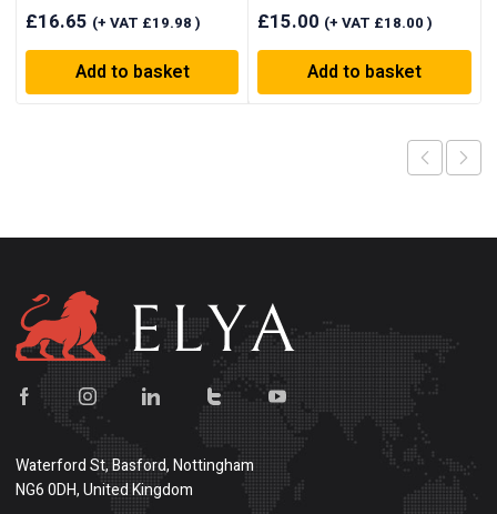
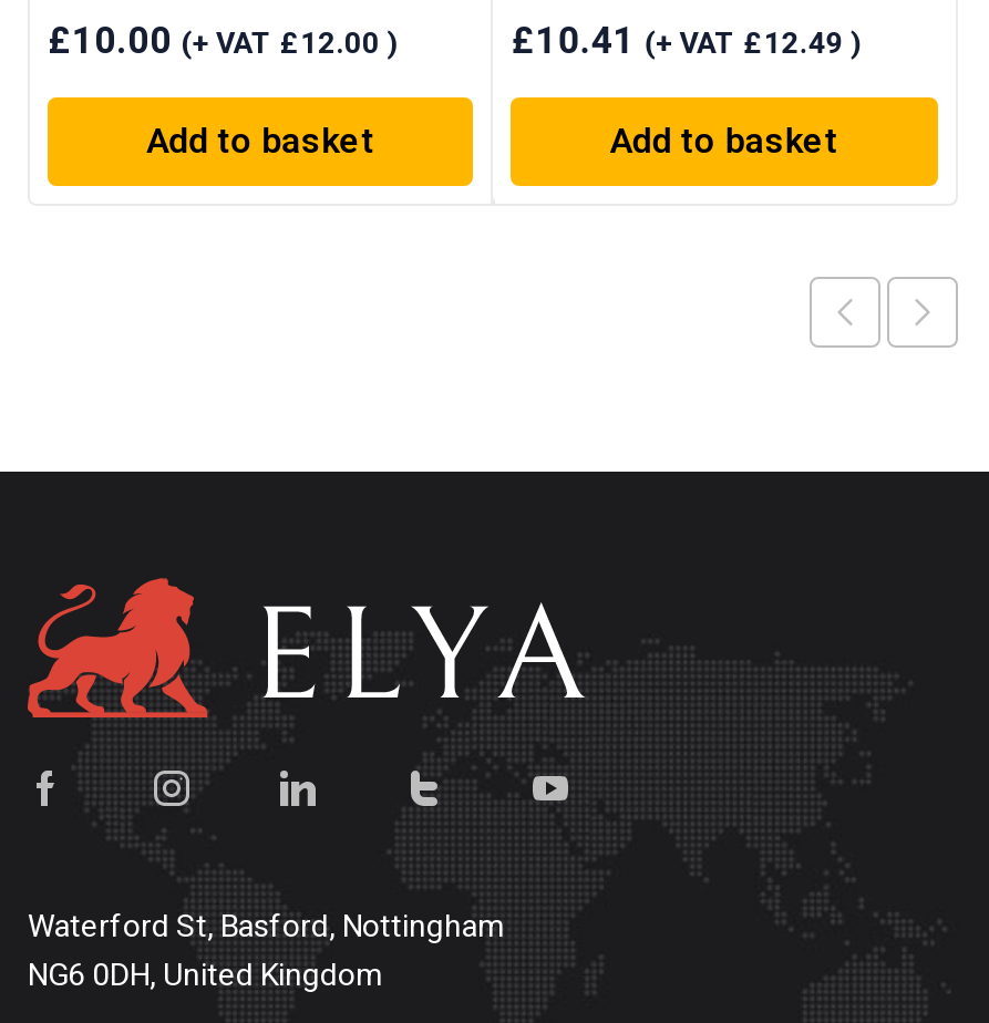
- £16.65 (+ VAT £19.98)
+ £10.00 (+ VAT £12.00)

- £15.00 (+ VAT £18.00)
+ £10.41 (+ VAT £12.49)
